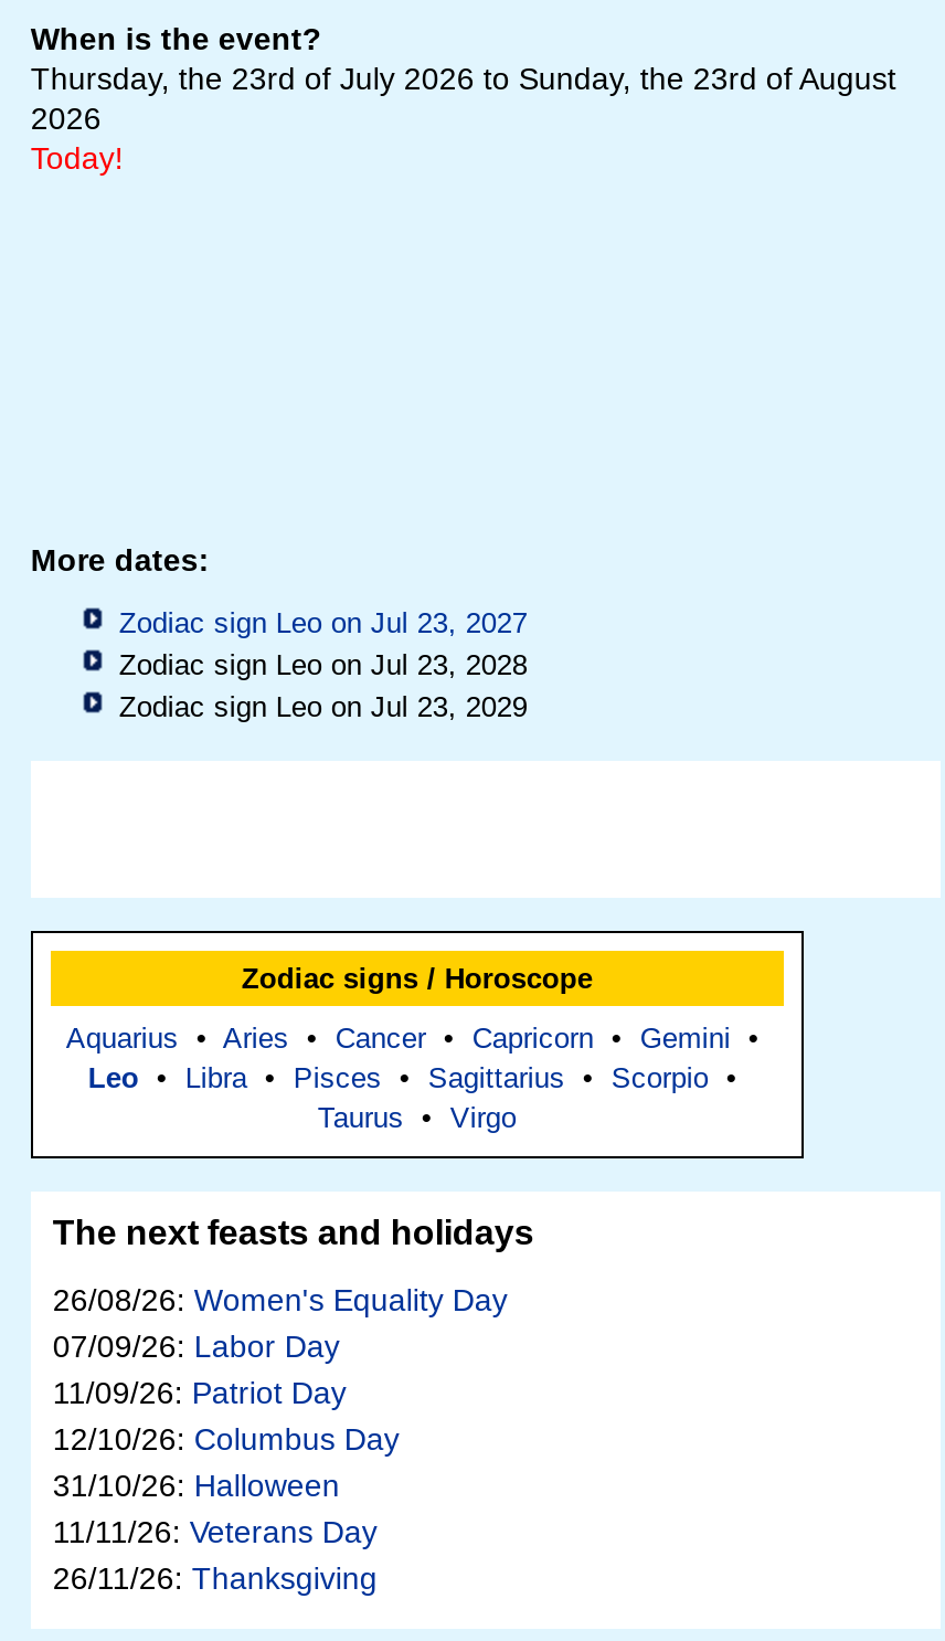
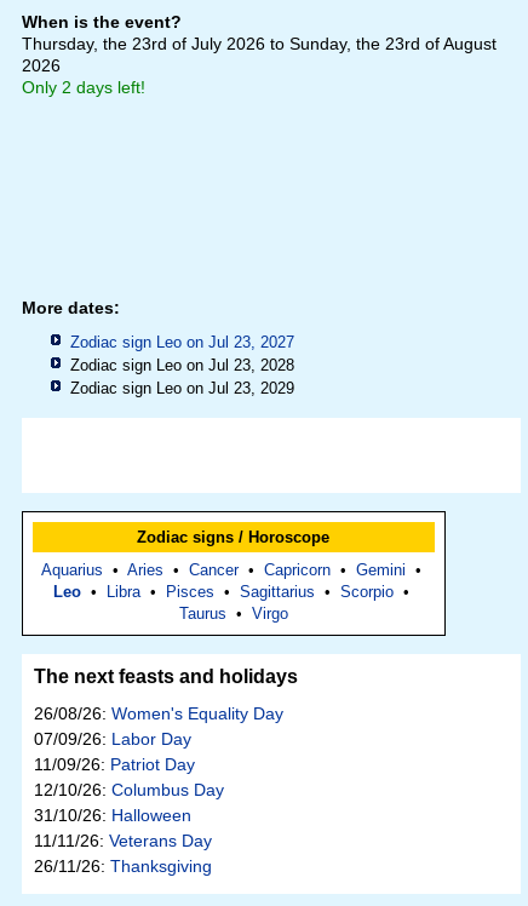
- Today!
+ Only 2 days left!
